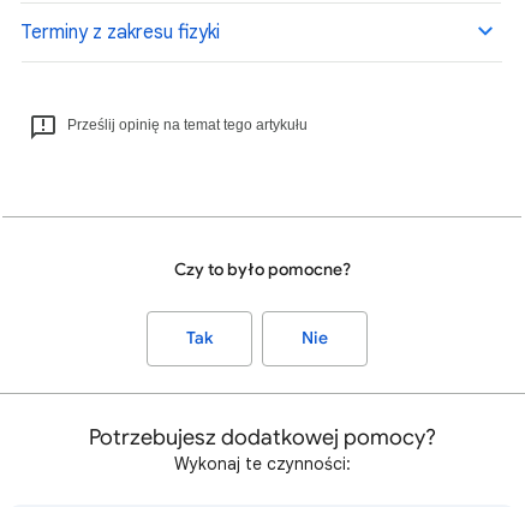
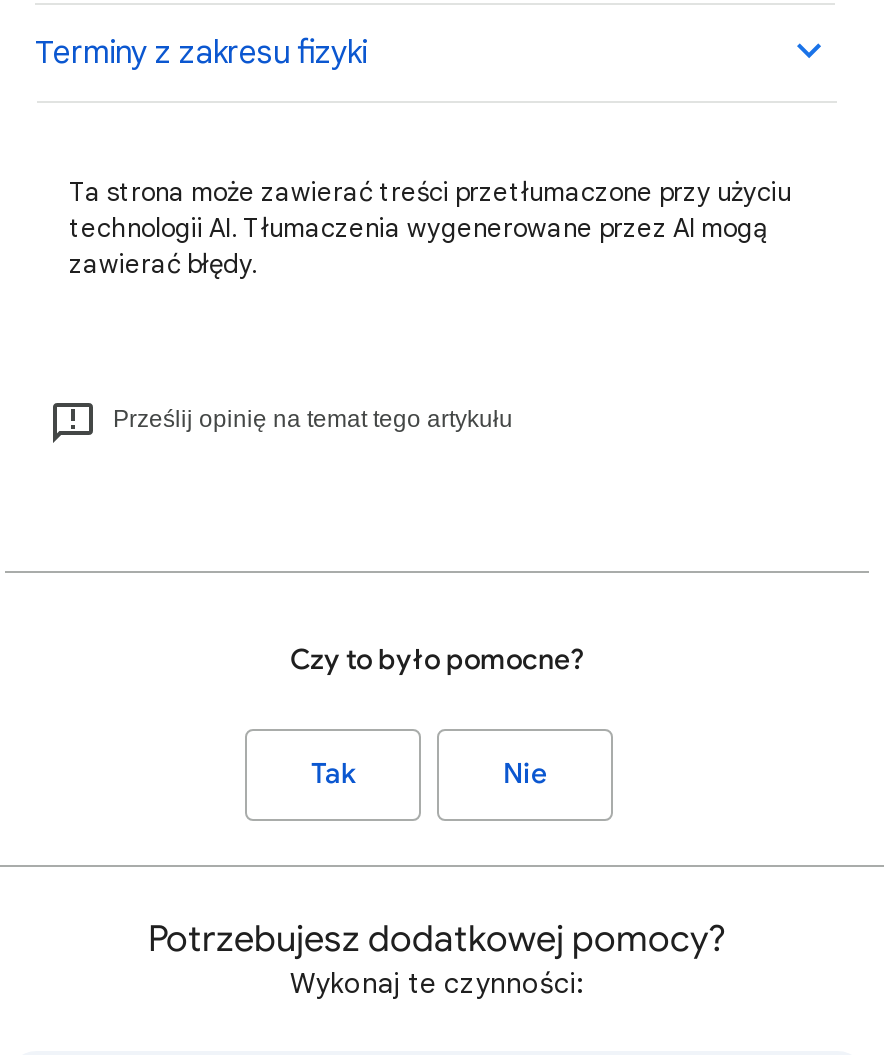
+ Ta strona może zawierać treści przetłumaczone przy użyciu
+ technologii AI. Tłumaczenia wygenerowane przez AI mogą
+ zawierać błędy.
